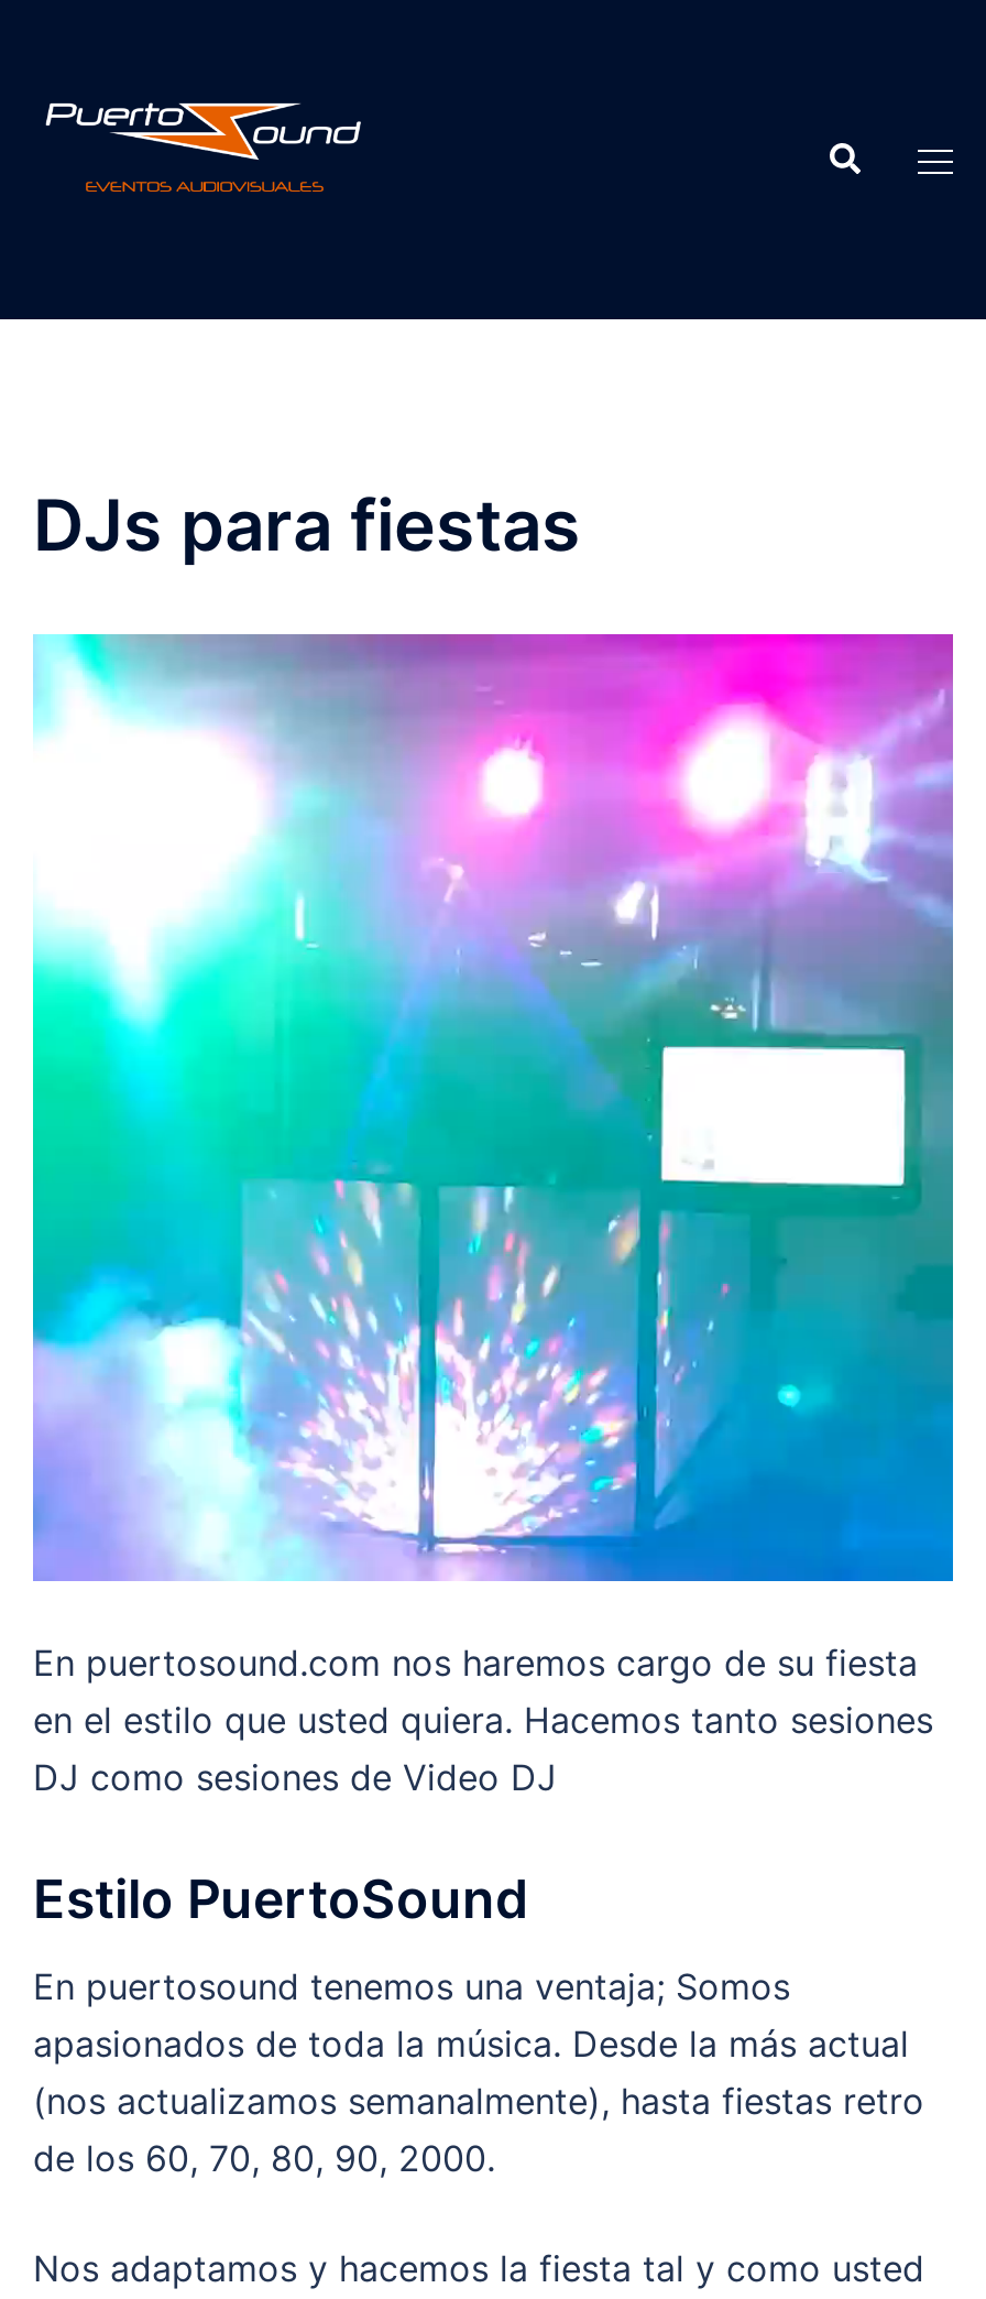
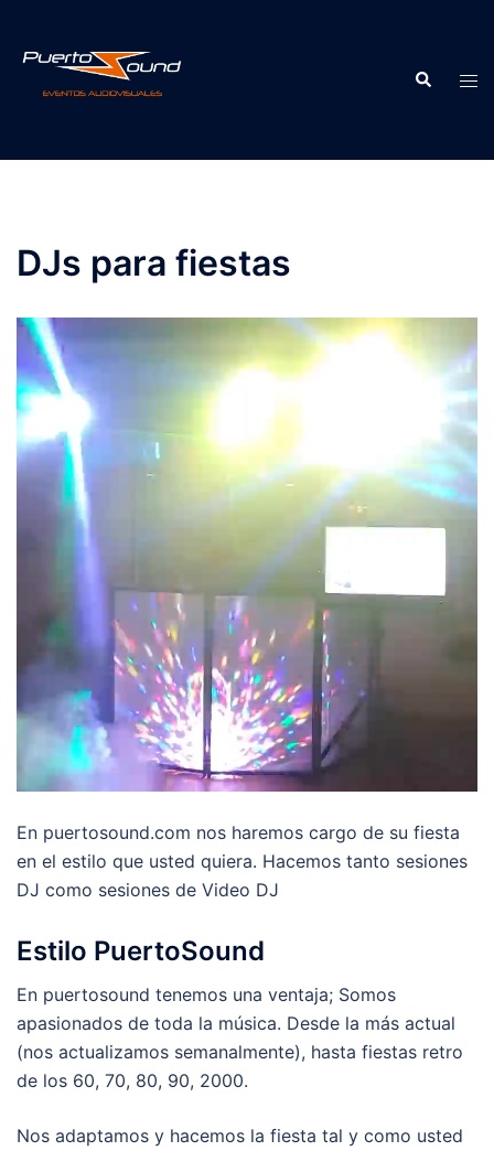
- [image]
+ [image]
